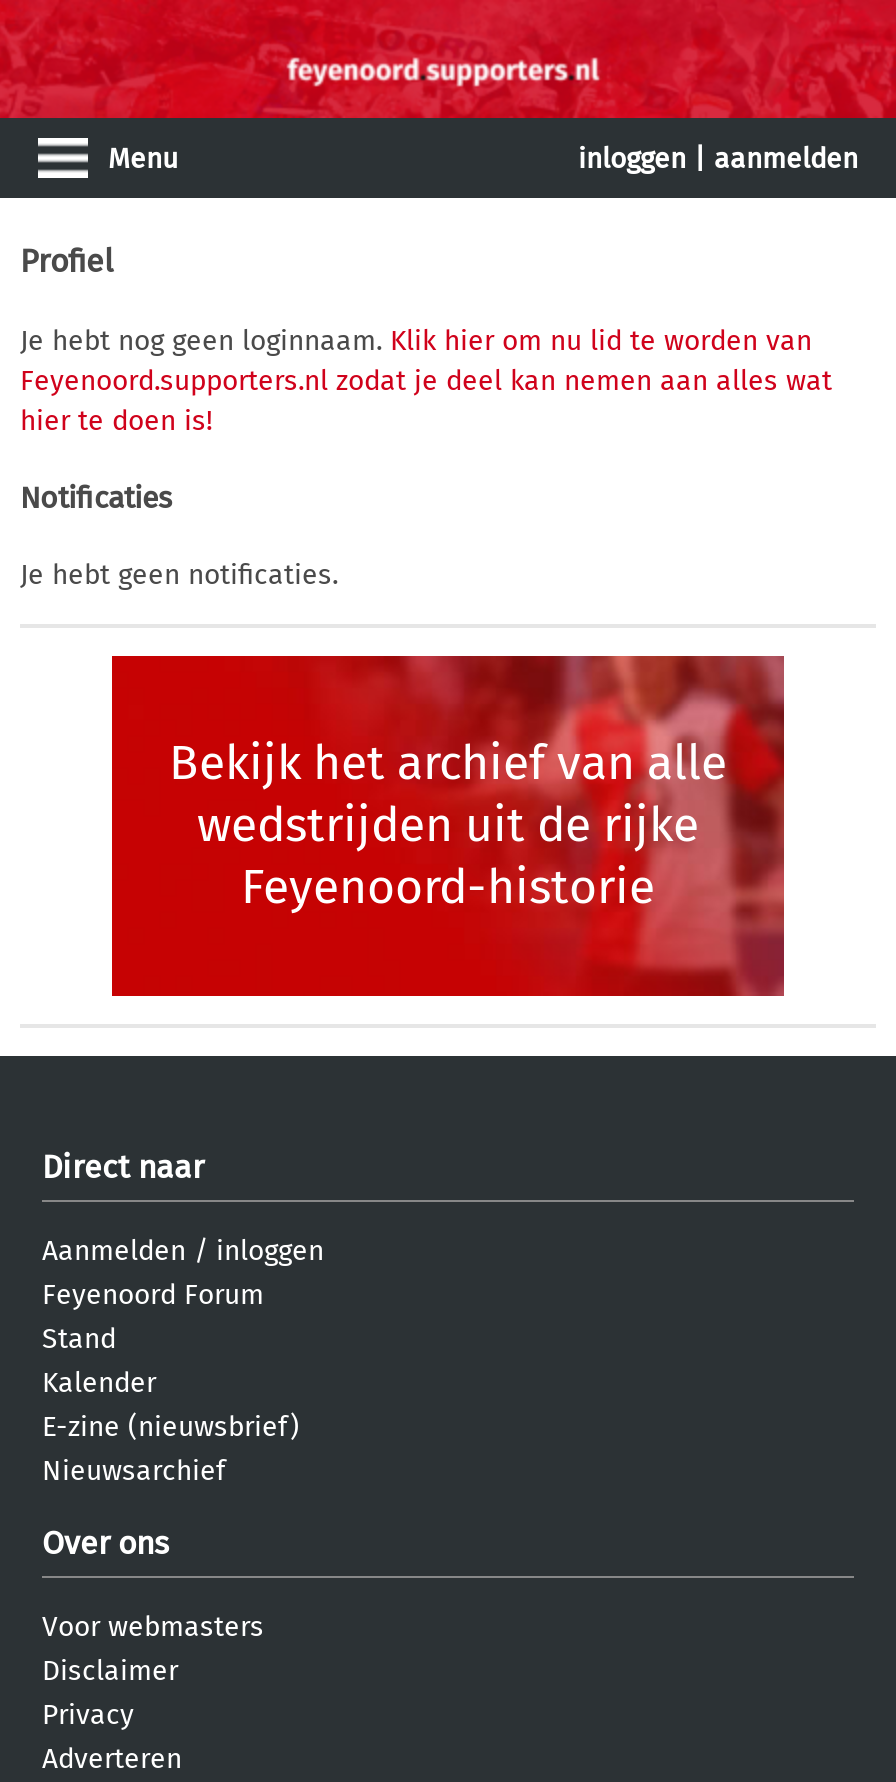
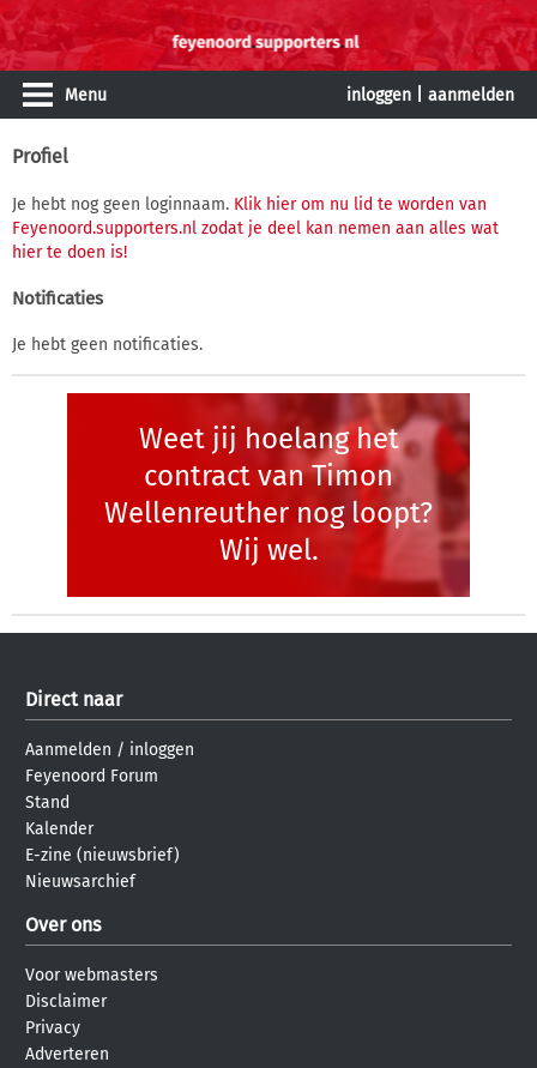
- Bekijk het archief van alle
- wedstrijden uit de rijke
- Feyenoord-historie
+ Weet jij hoelang het
+ contract van Timon
+ Wellenreuther nog loopt?
+ Wij wel.
